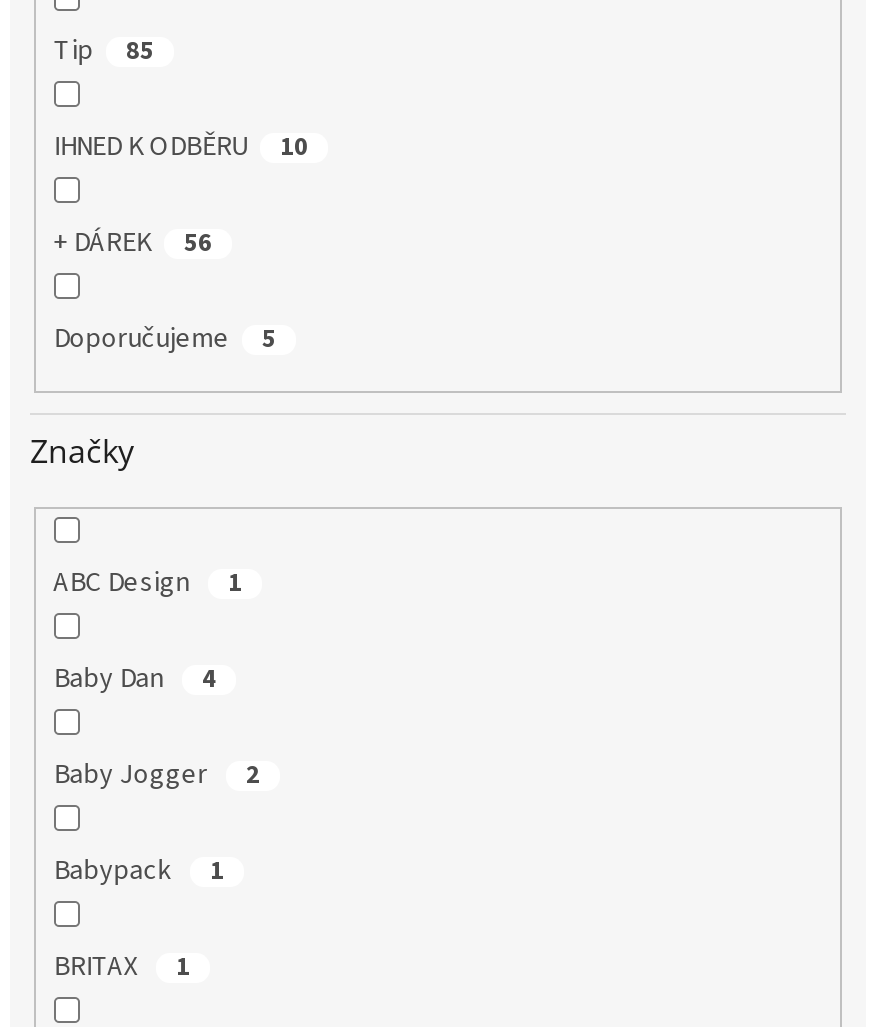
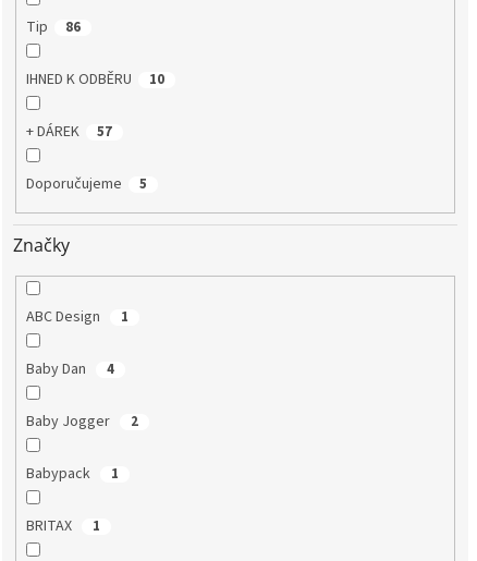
- Tip 85
+ Tip 86

- + DÁREK 56
+ + DÁREK 57
